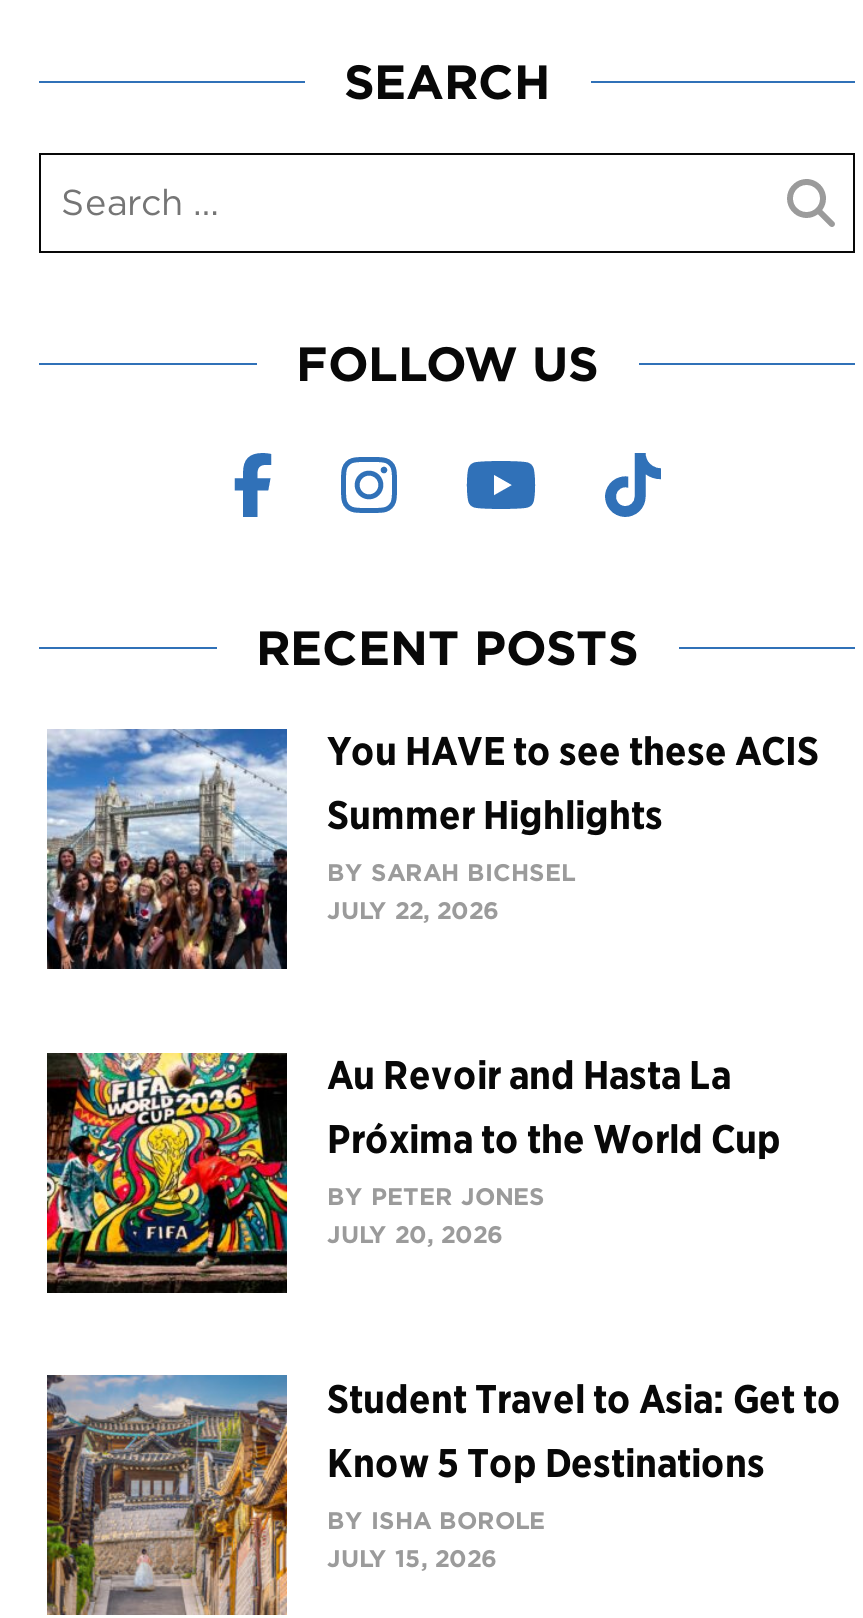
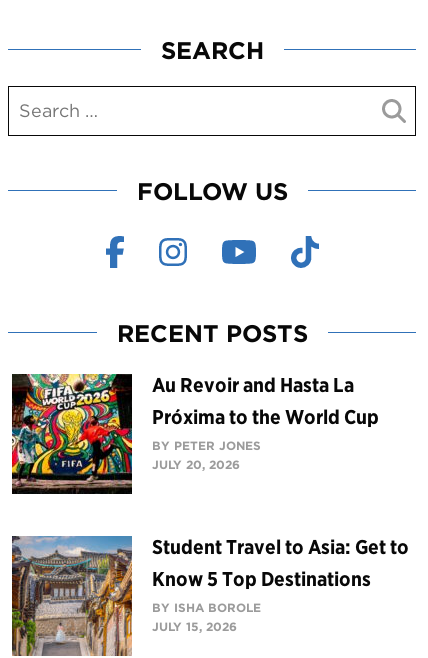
- [image]
- You HAVE to see these ACIS
- Summer Highlights
- BY SARAH BICHSEL
- JULY 22, 2026
